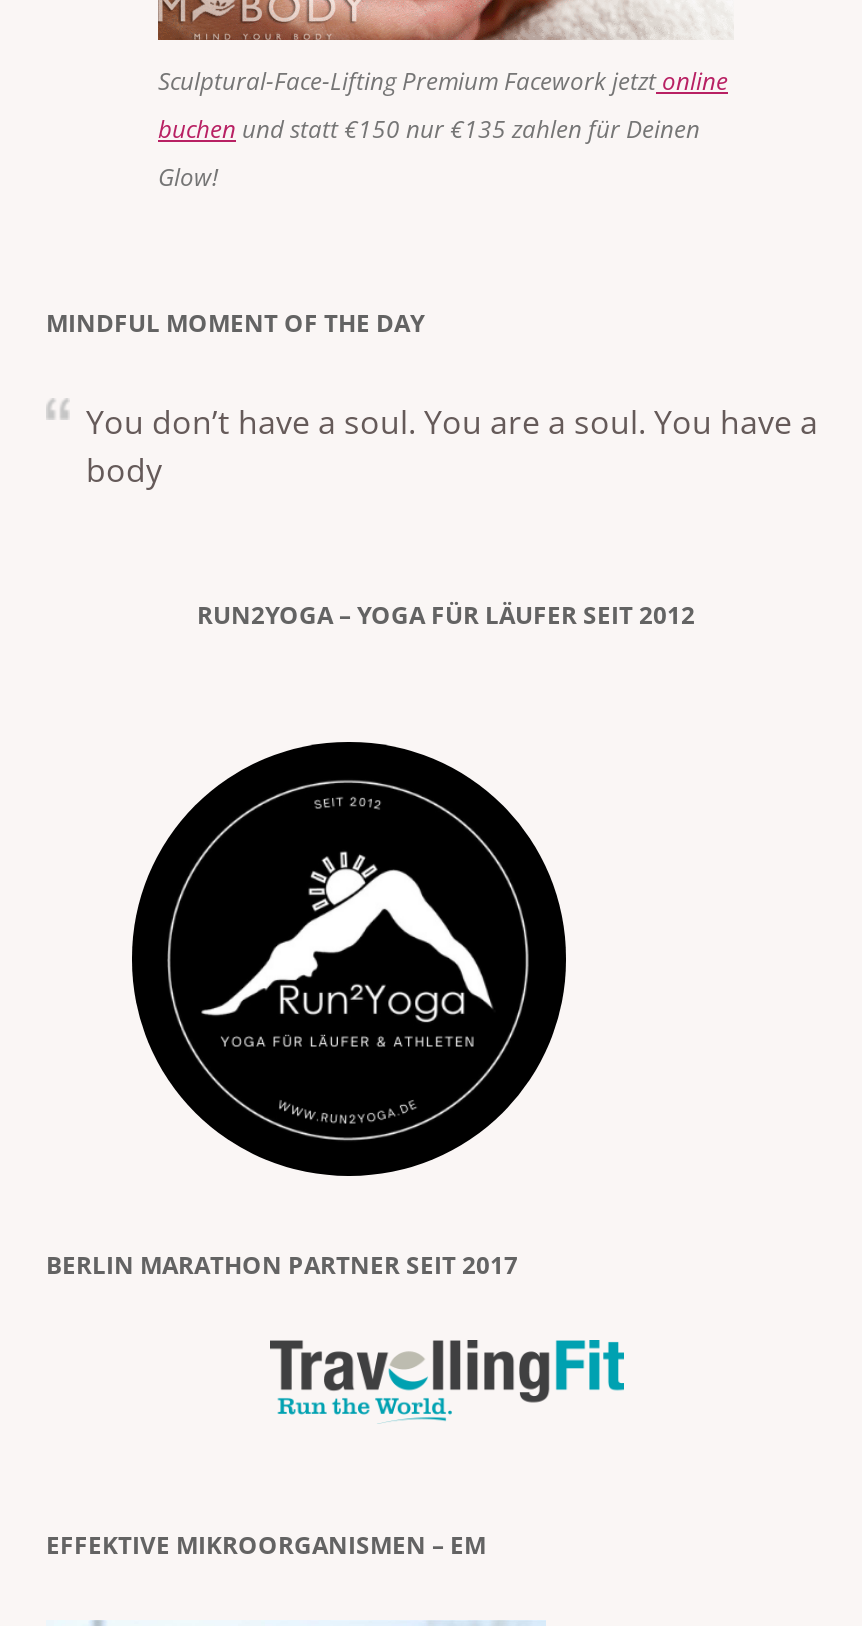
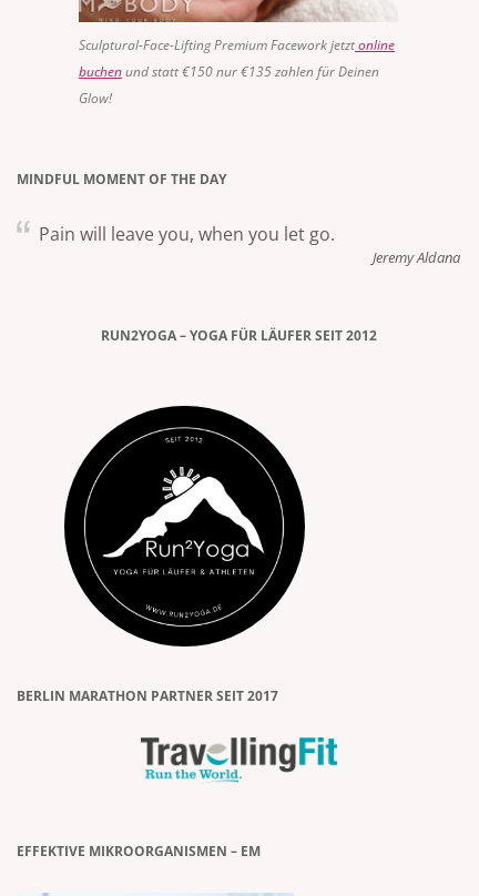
- You don’t have a soul. You are a soul. You have a
- body
+ Pain will leave you, when you let go.
+ Jeremy Aldana
